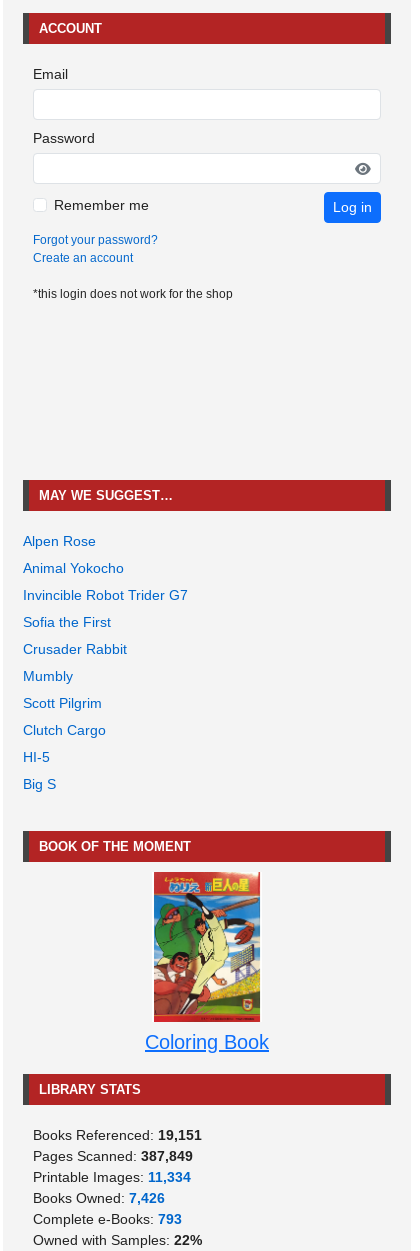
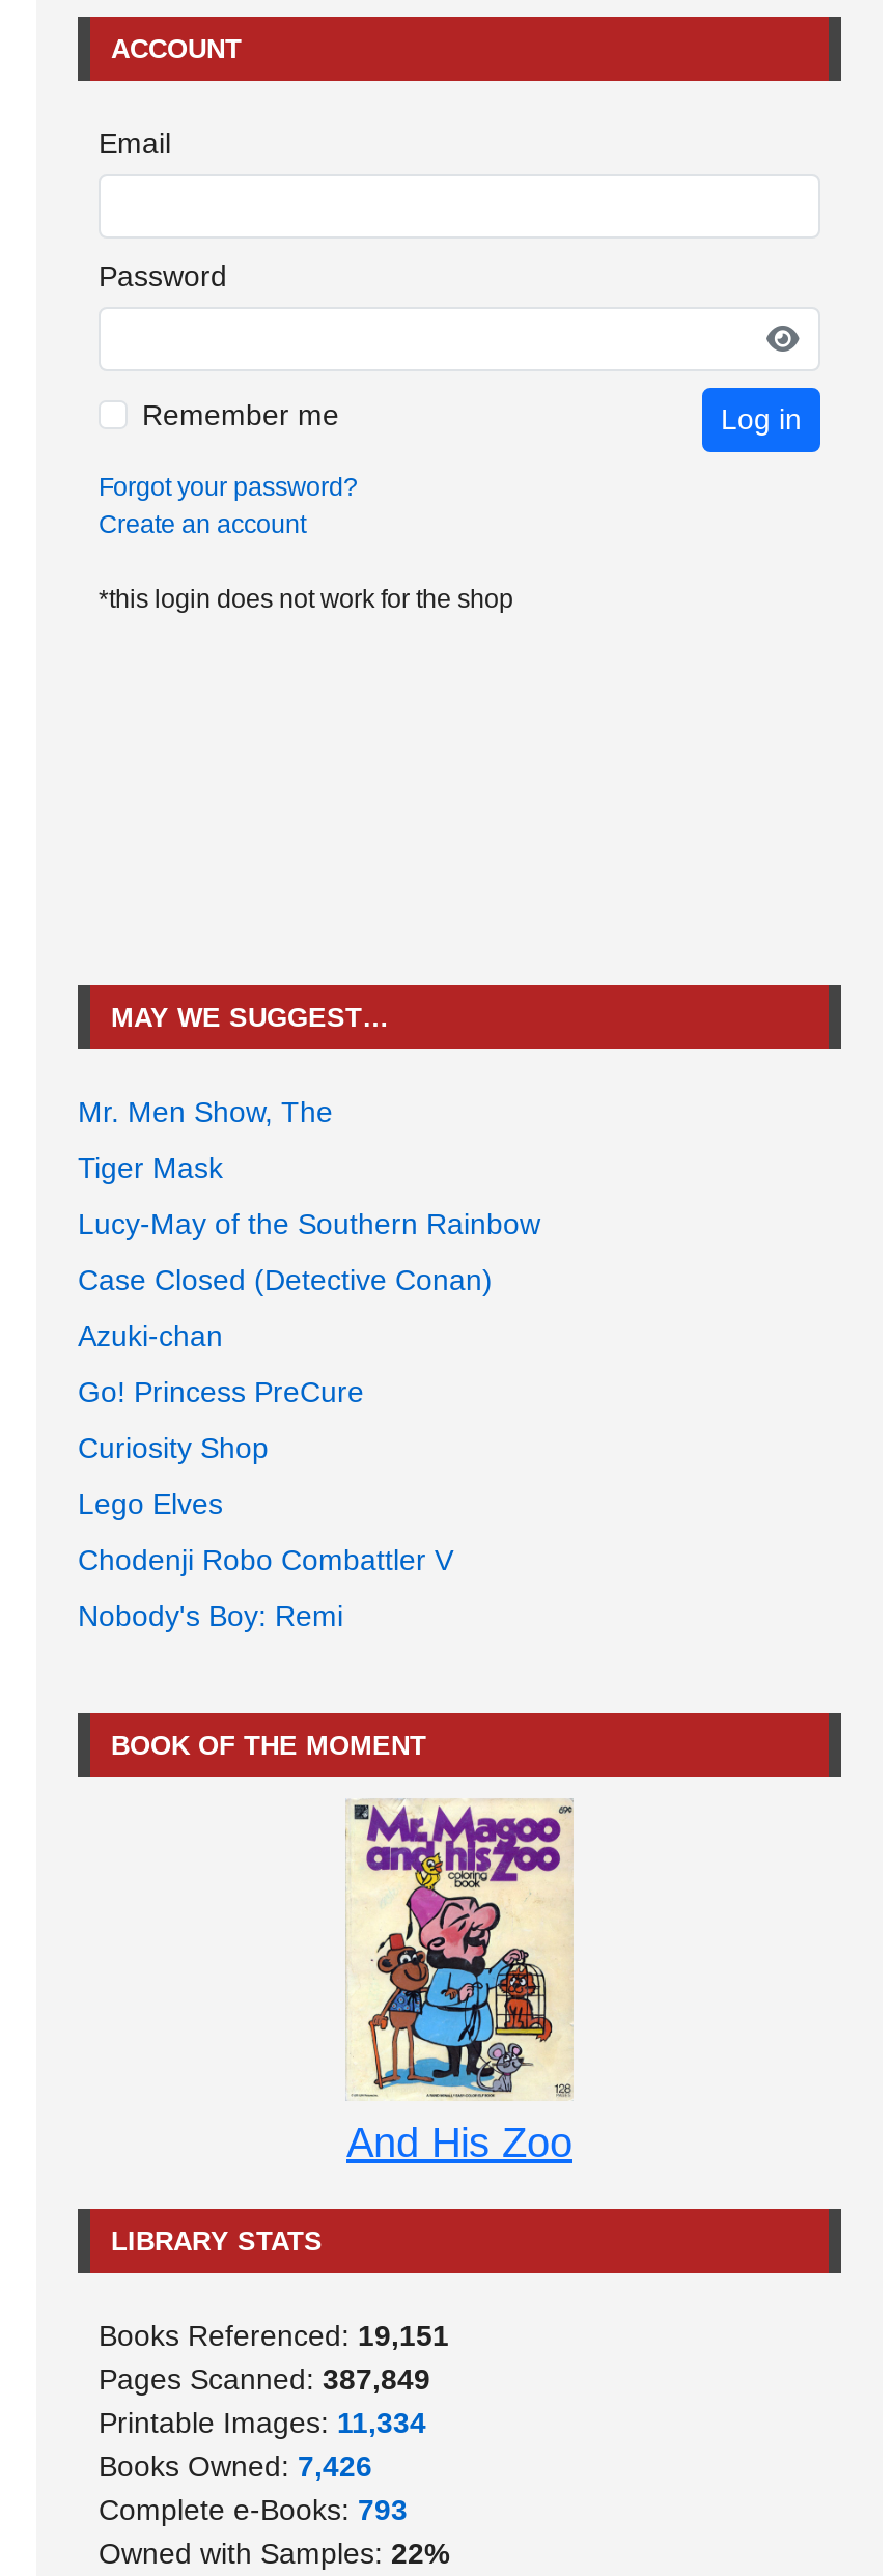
- Alpen Rose
+ Mr. Men Show, The

- Animal Yokocho
+ Tiger Mask

- Invincible Robot Trider G7
+ Lucy-May of the Southern Rainbow

- Sofia the First
+ Case Closed (Detective Conan)

- Crusader Rabbit
+ Azuki-chan

- Mumbly
+ Go! Princess PreCure

- Scott Pilgrim
+ Curiosity Shop

- Clutch Cargo
+ Lego Elves

- HI-5
+ Chodenji Robo Combattler V

- Big S
+ Nobody's Boy: Remi

- [image]
- Coloring Book
+ [image]
+ And His Zoo
